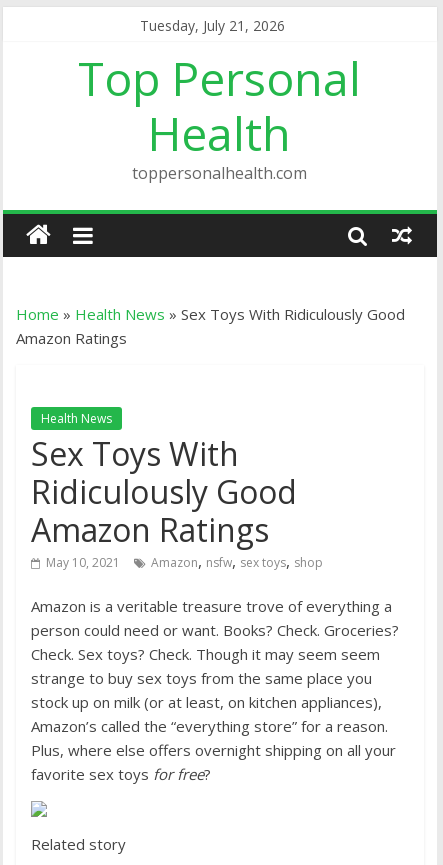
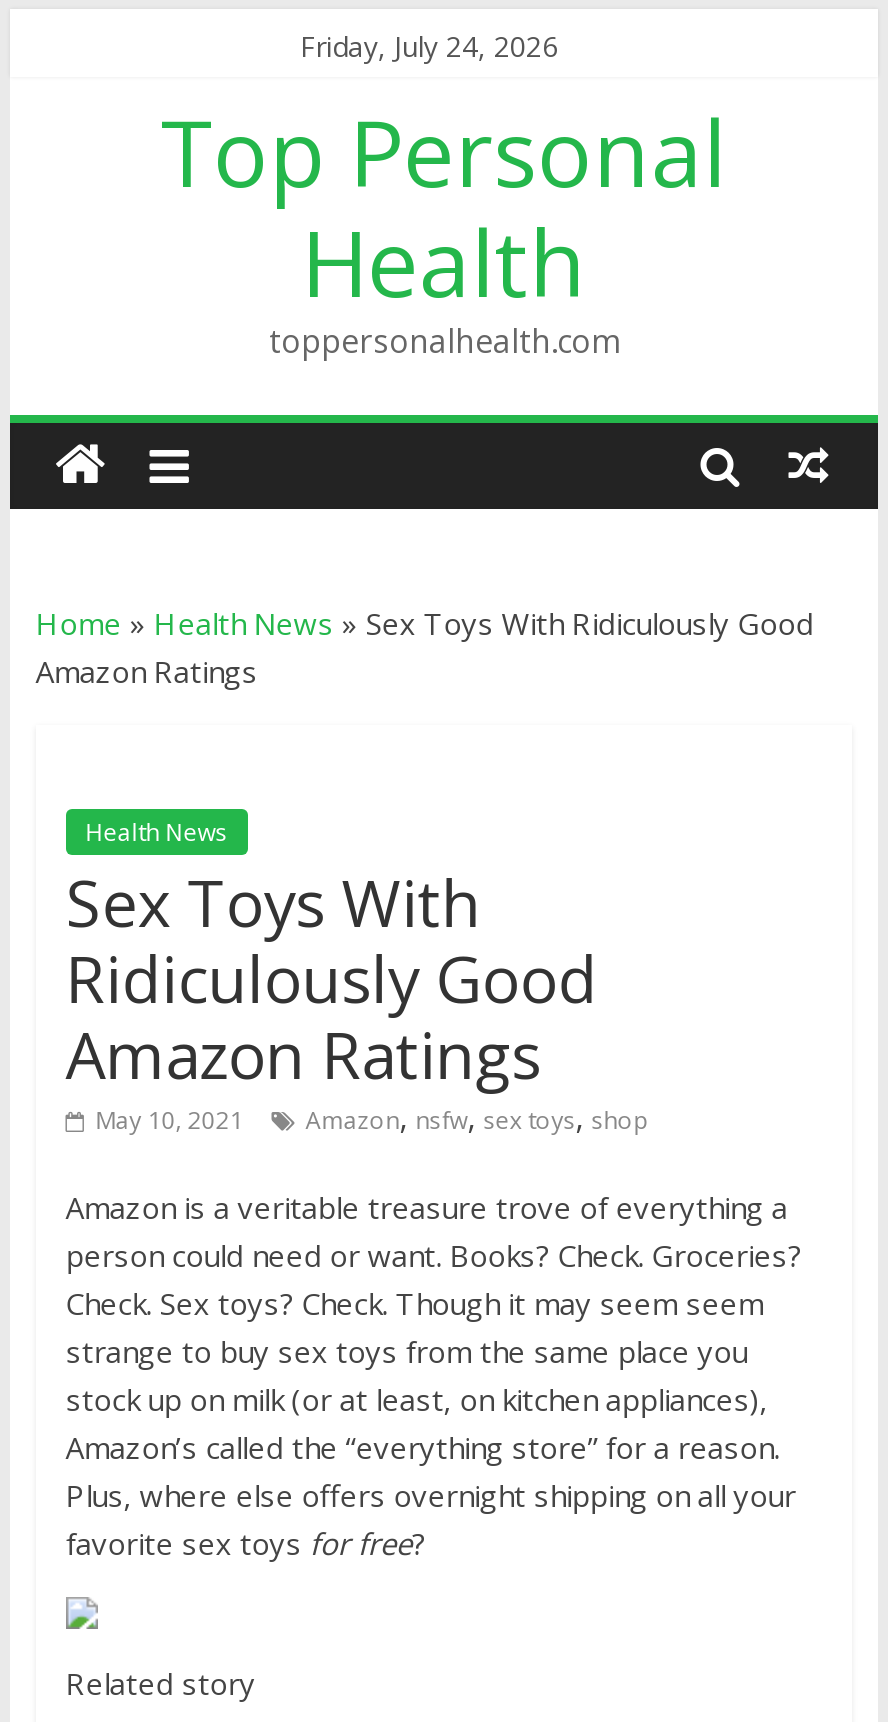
- Tuesday, July 21, 2026
+ Friday, July 24, 2026
